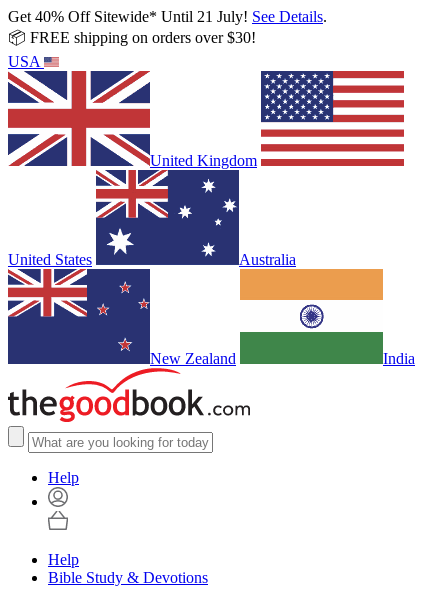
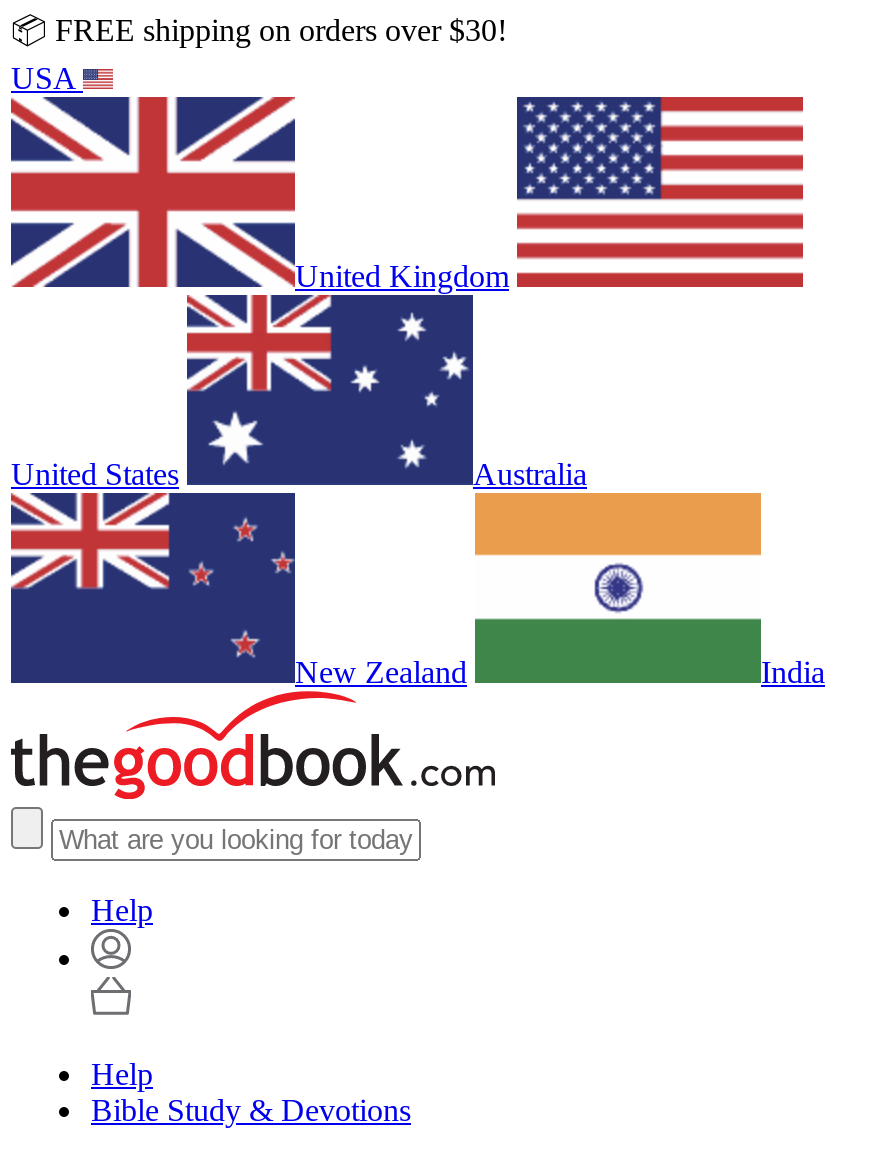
- Get 40% Off Sitewide* Until 21 July! See Details.
